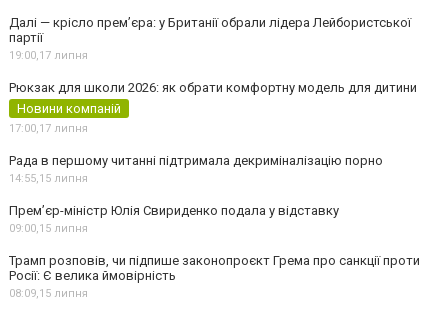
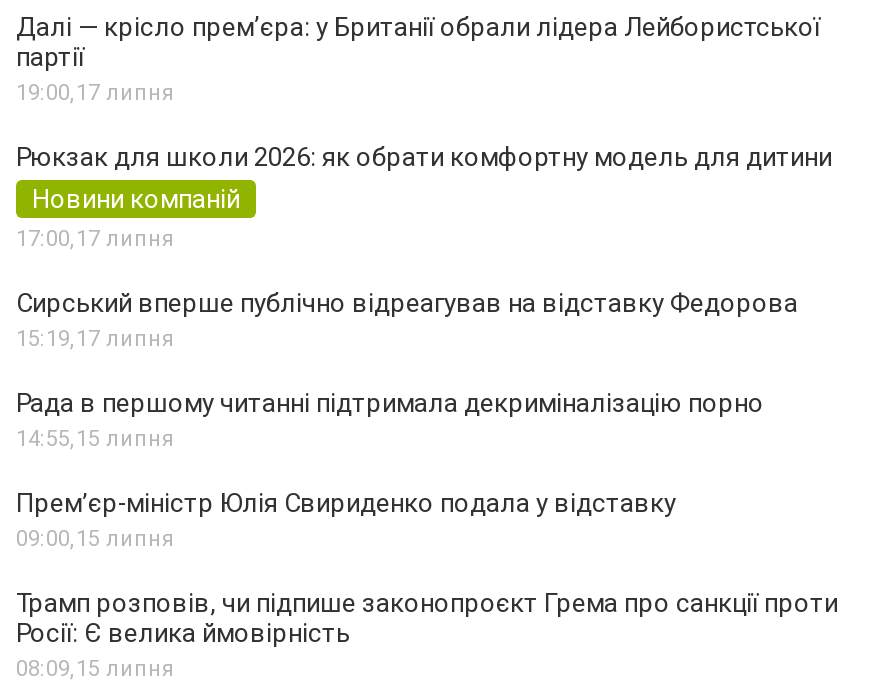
+ Сирський вперше публічно відреагував на відставку Федорова
+ 15:19, 17 липня
